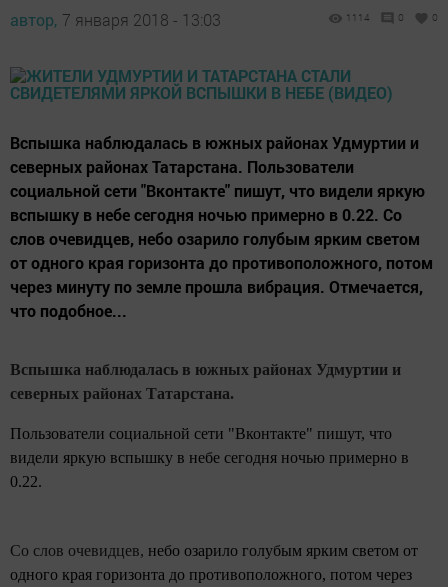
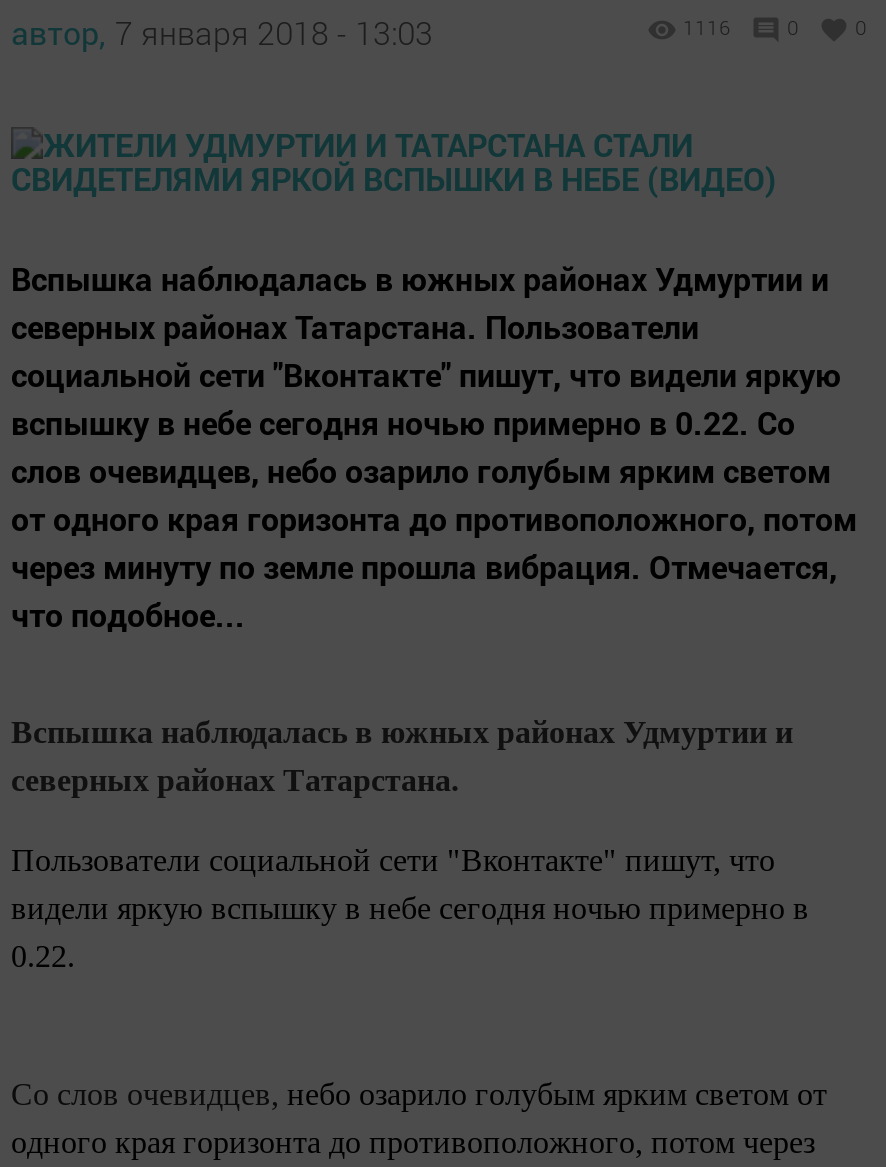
- 1114
+ 1116
